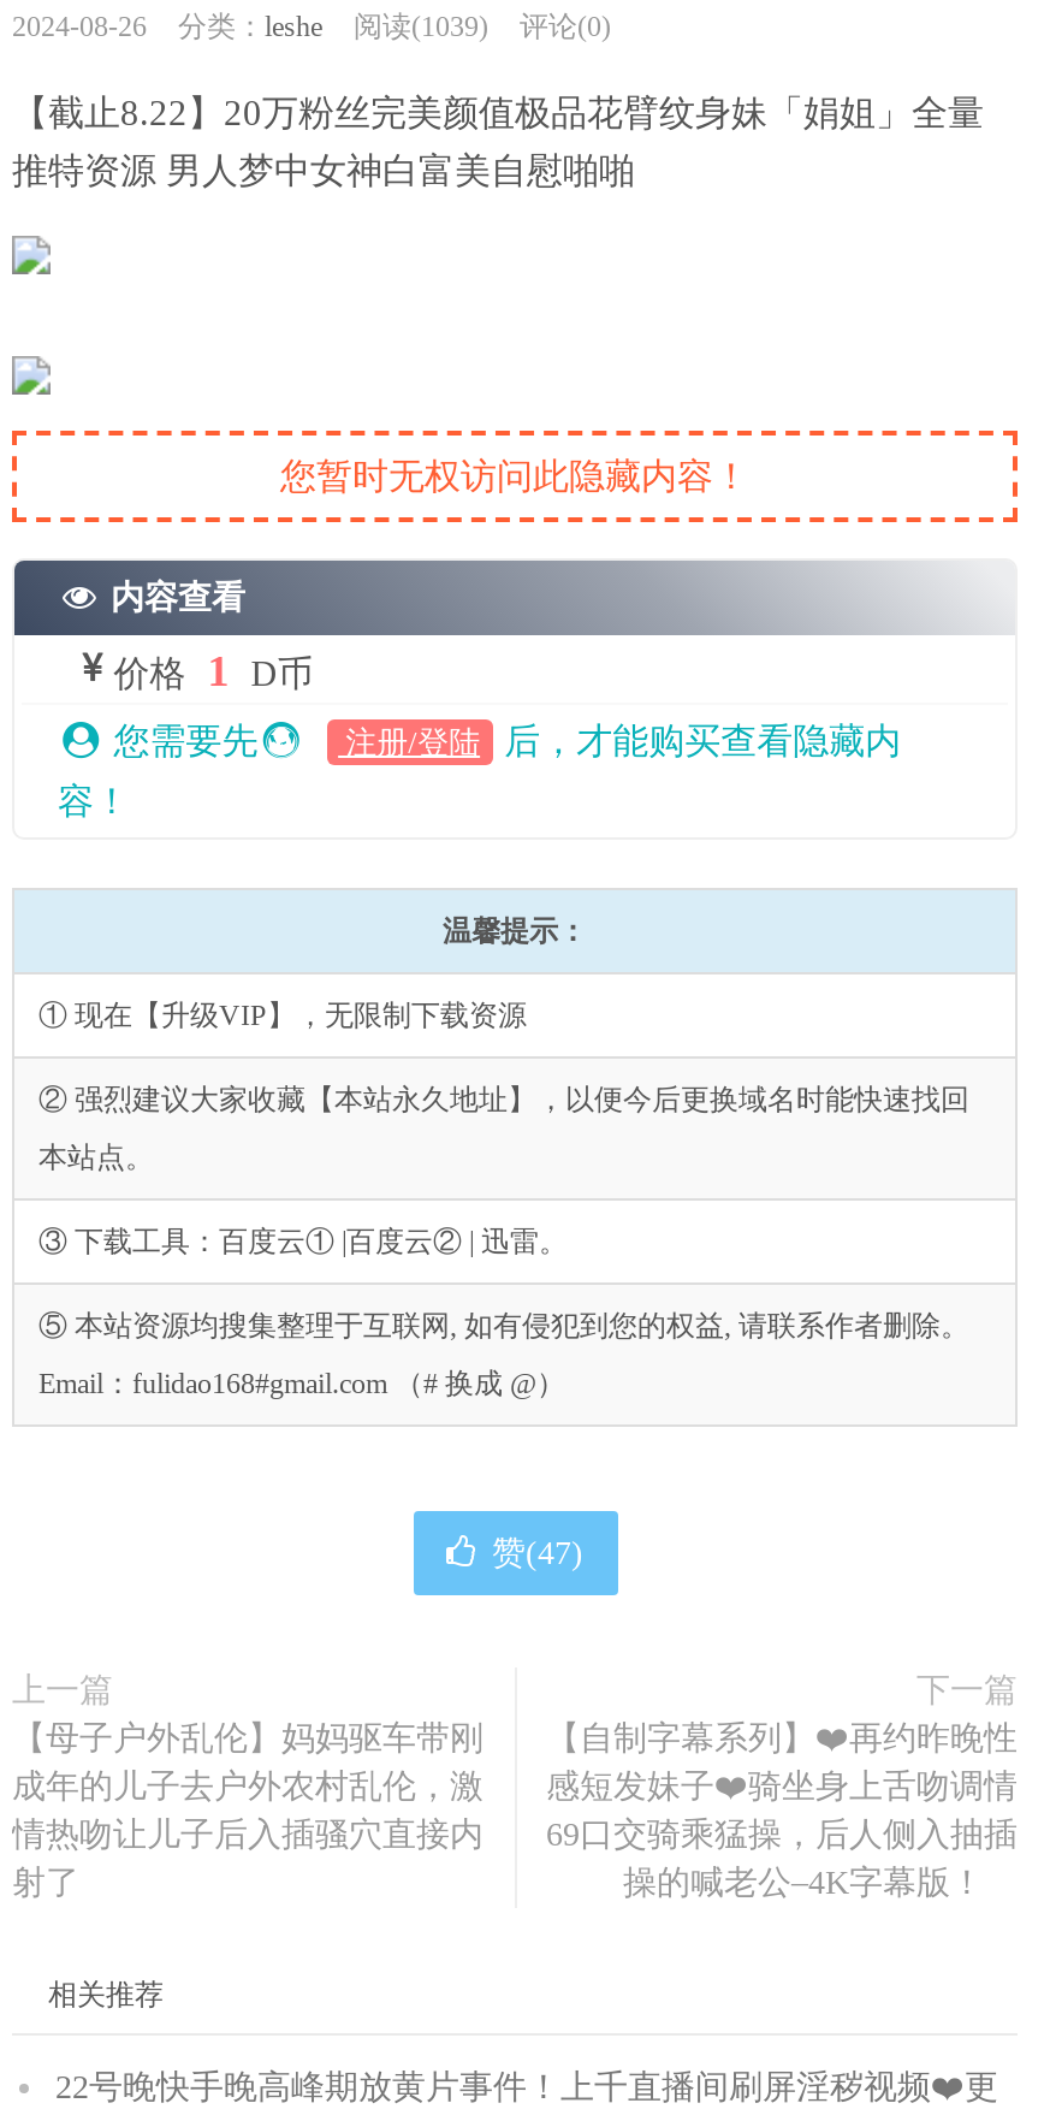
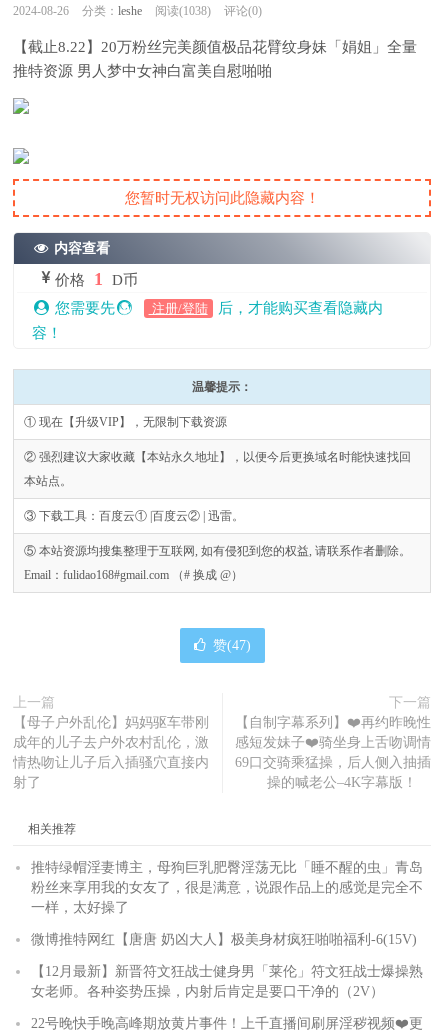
- 2024-08-26 分类：leshe 阅读(1039) 评论(0)
+ 2024-08-26 分类：leshe 阅读(1038) 评论(0)

+ 推特绿帽淫妻博主，母狗巨乳肥臀淫荡无比「睡不醒的虫」青岛
+ 粉丝来享用我的女友了，很是满意，说跟作品上的感觉是完全不
+ 一样，太好操了
+ 微博推特网红【唐唐 奶凶大人】极美身材疯狂啪啪福利-6(15V)
+ 【12月最新】新晋符文狂战士健身男「莱伦」符文狂战士爆操熟
+ 女老师。各种姿势压操，内射后肯定是要口干净的（2V）
